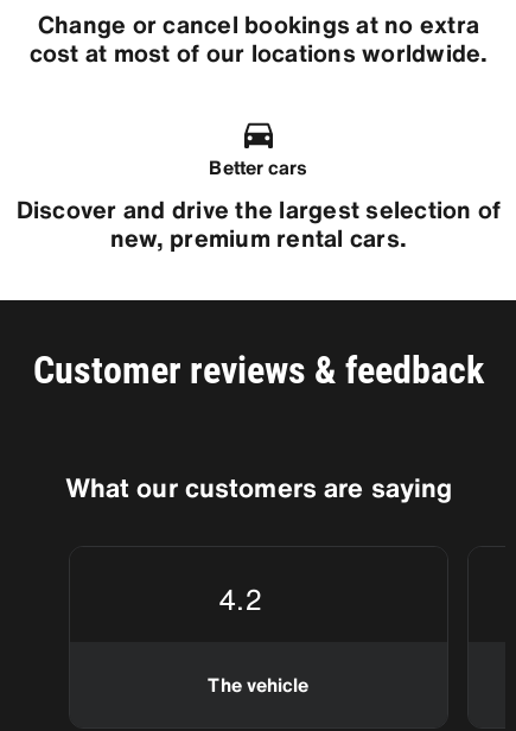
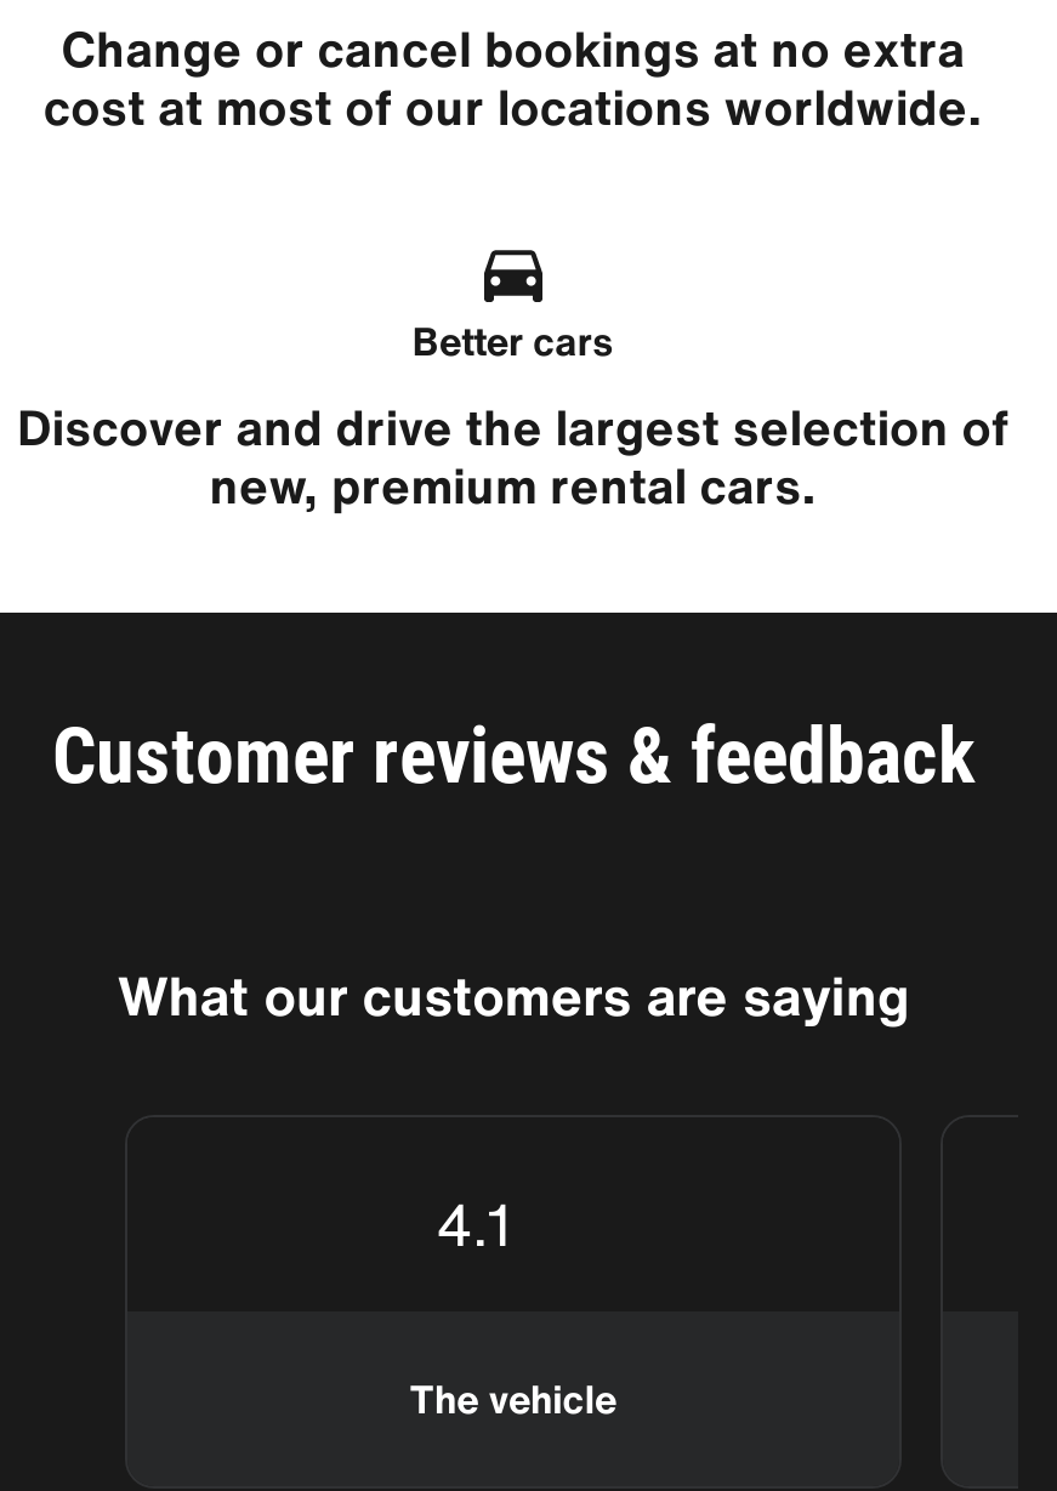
- 4.2
+ 4.1
